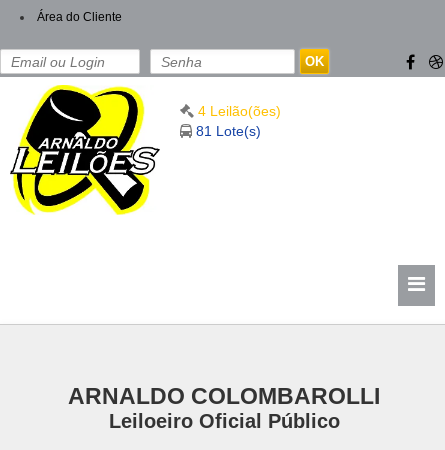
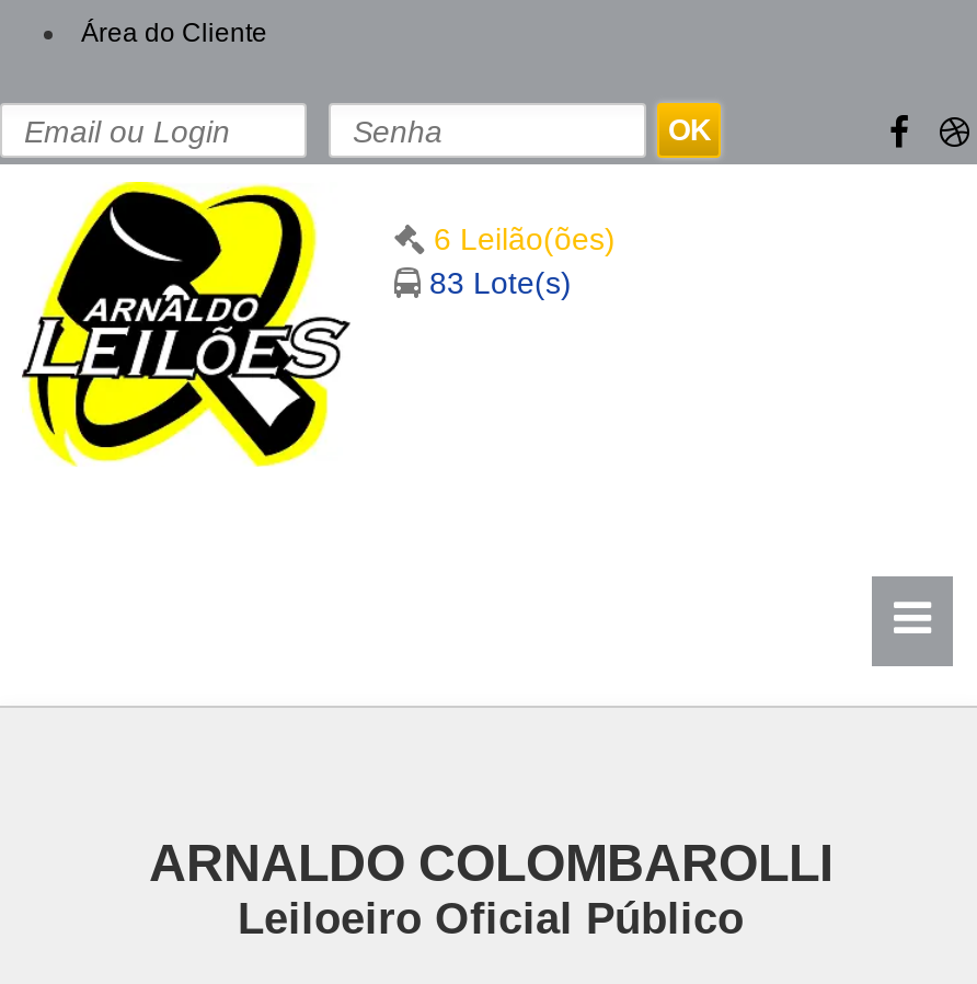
- 4 Leilão(ões)
+ 6 Leilão(ões)

- 81 Lote(s)
+ 83 Lote(s)
